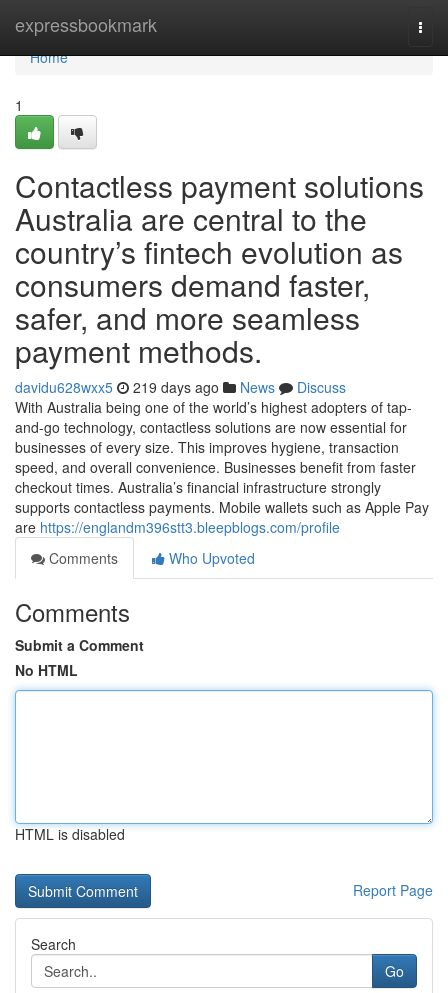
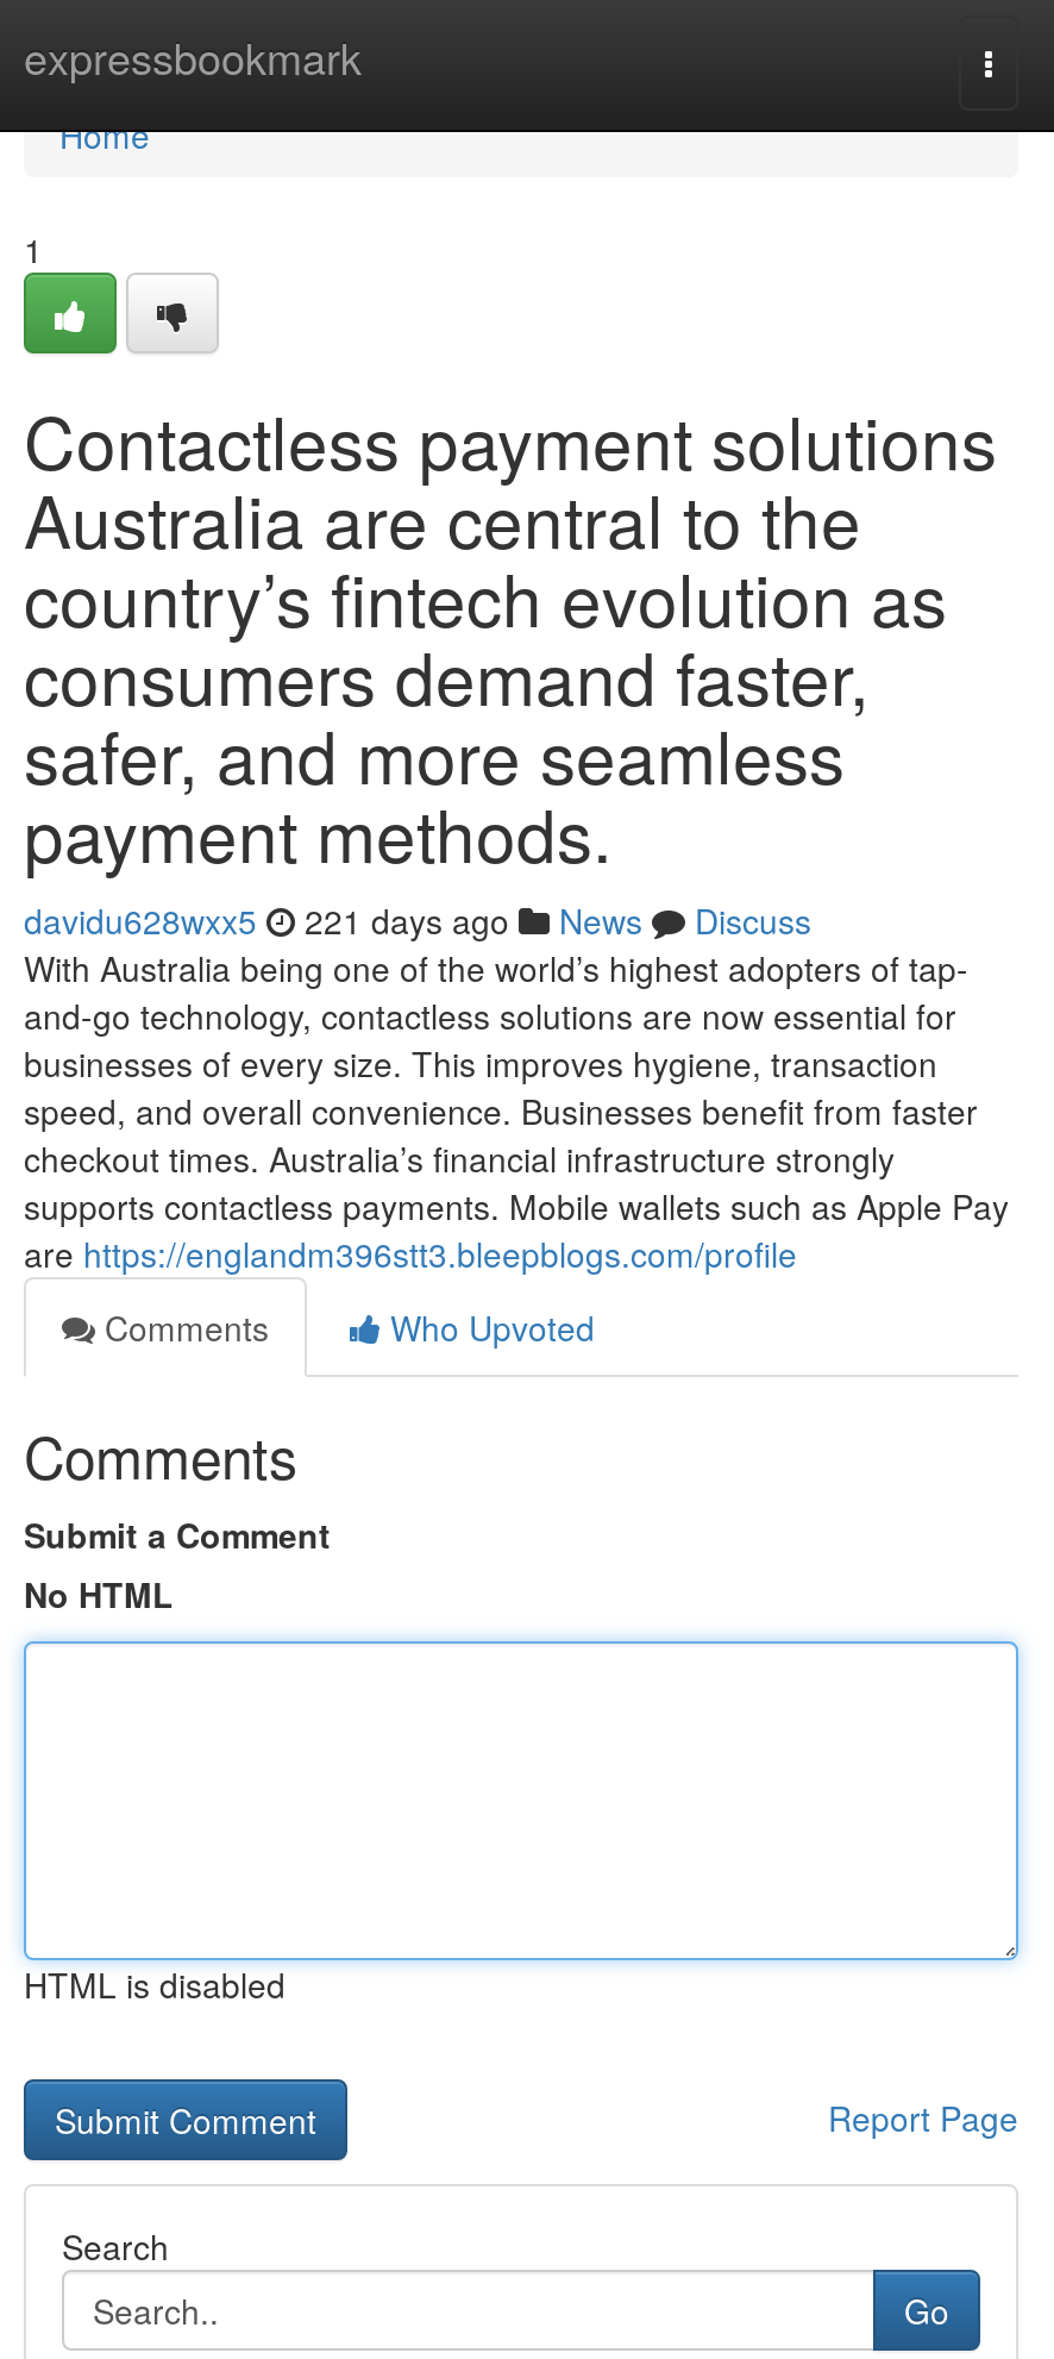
- davidu628wxx5 219 days ago News Discuss
+ davidu628wxx5 221 days ago News Discuss
